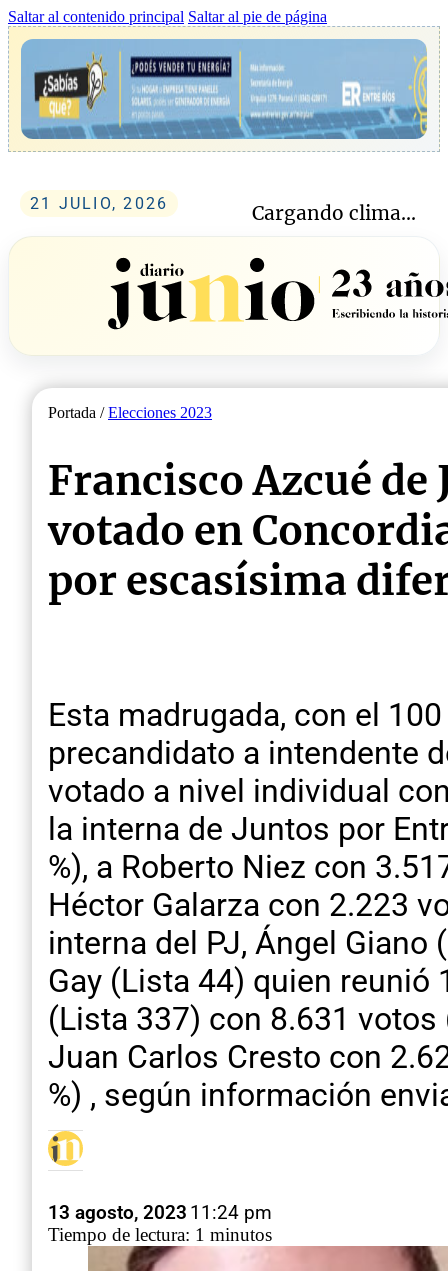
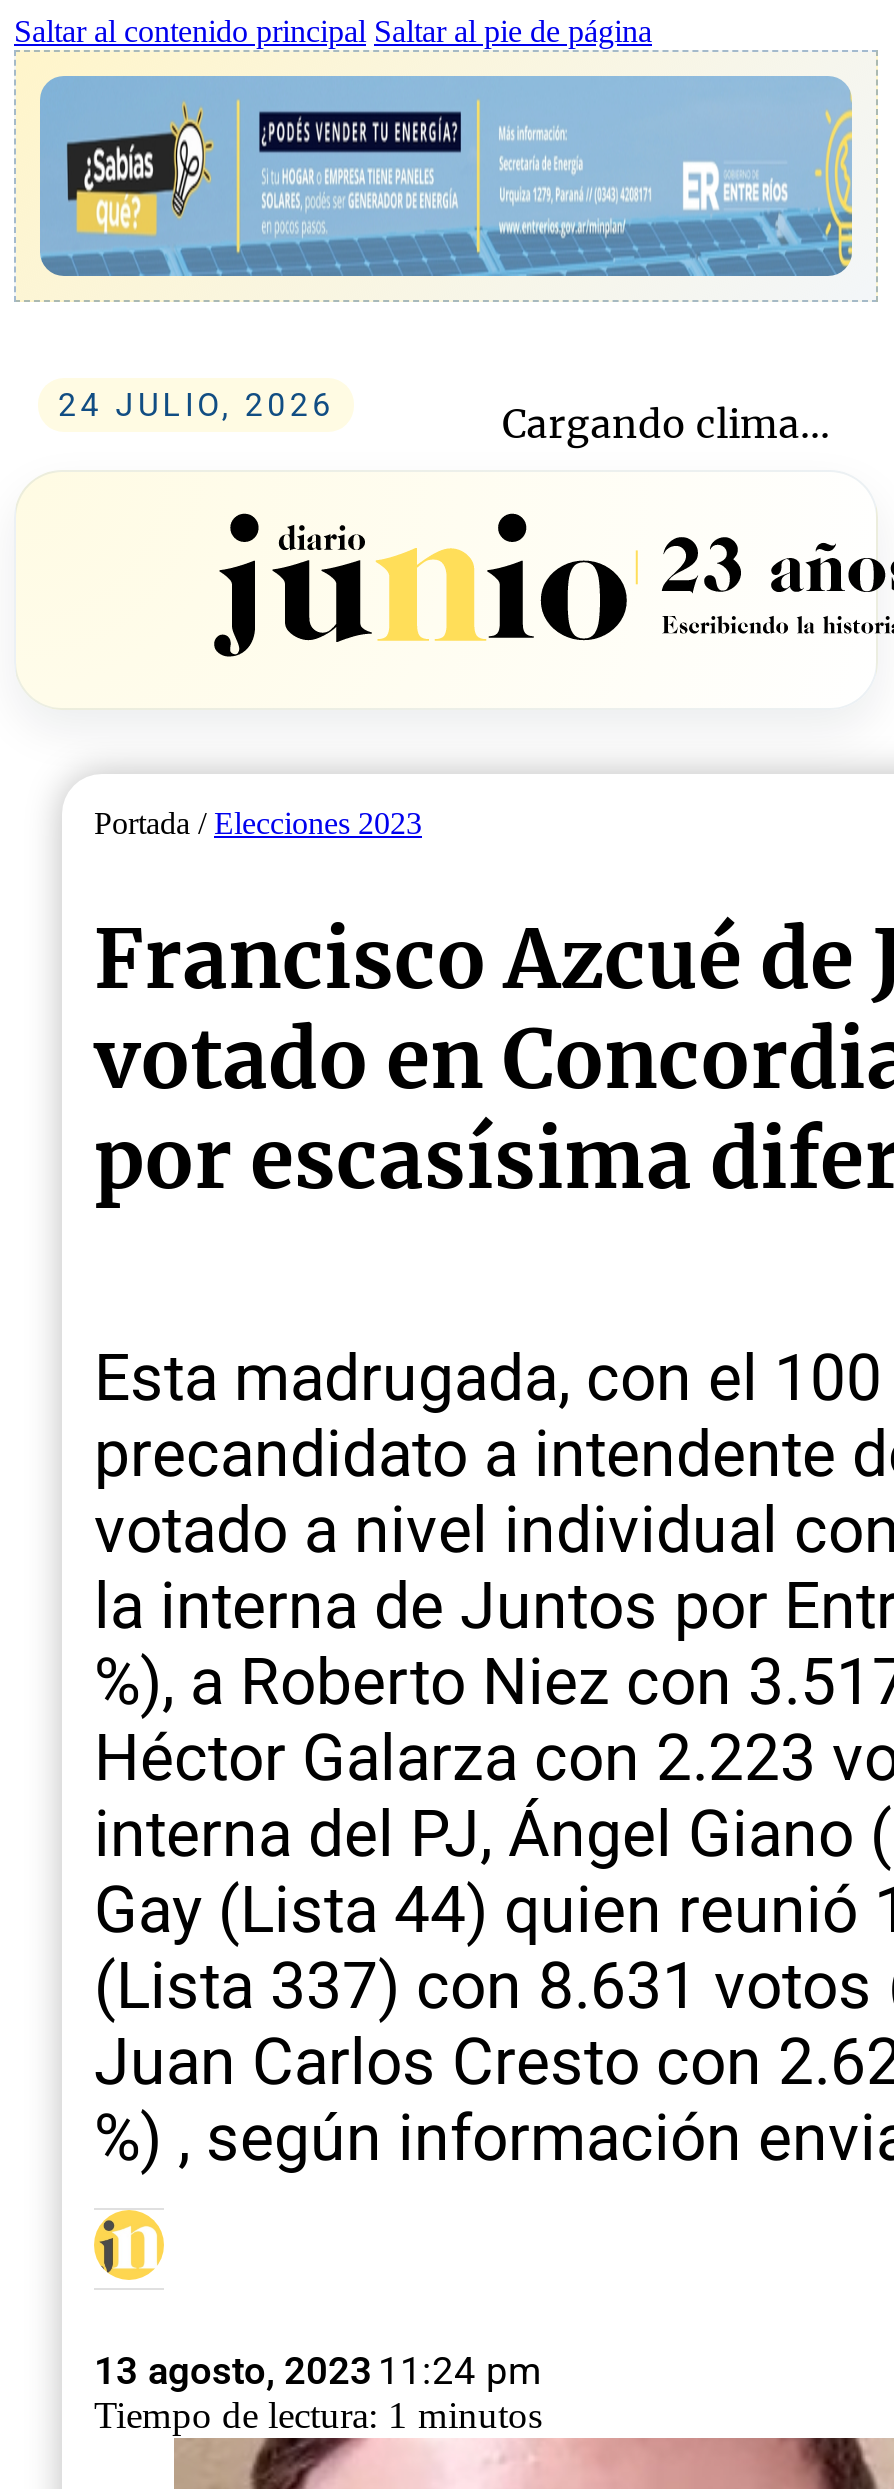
- 21 JULIO, 2026
+ 24 JULIO, 2026
